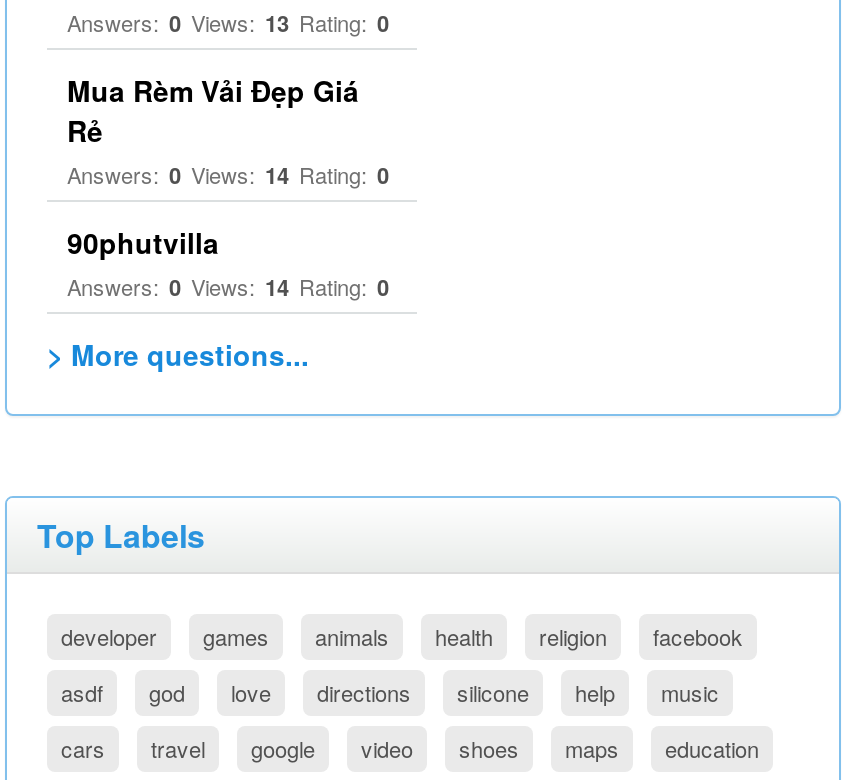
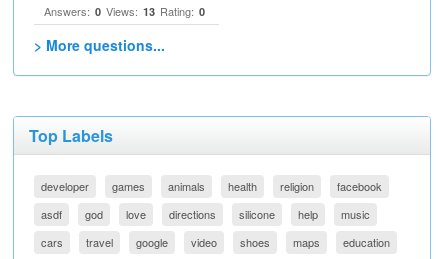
- Mua Rèm Vải Đẹp Giá
- Rẻ
- Answers: 0 Views: 14 Rating: 0
- 90phutvilla
- Answers: 0 Views: 14 Rating: 0
